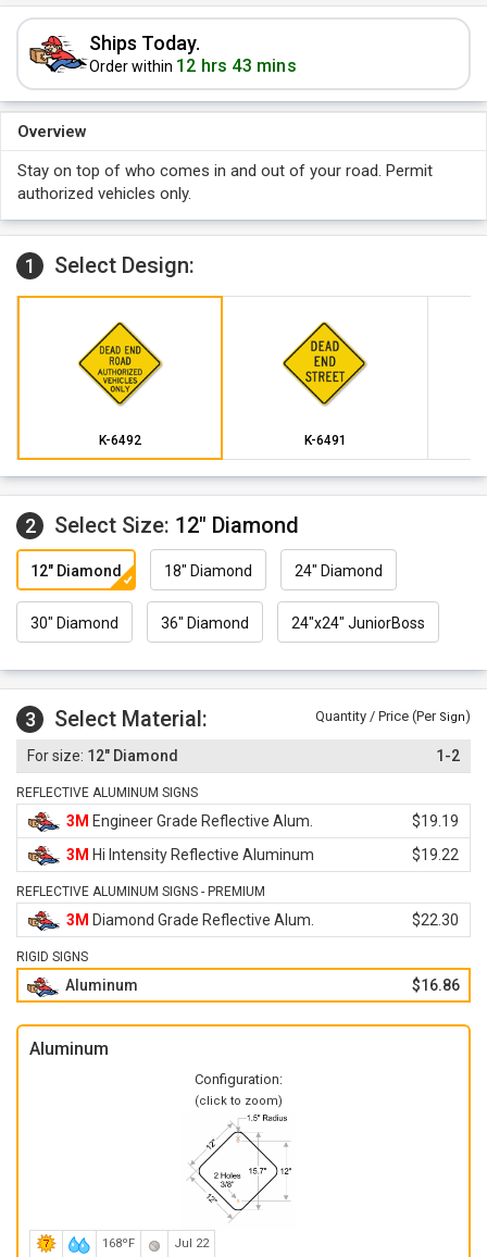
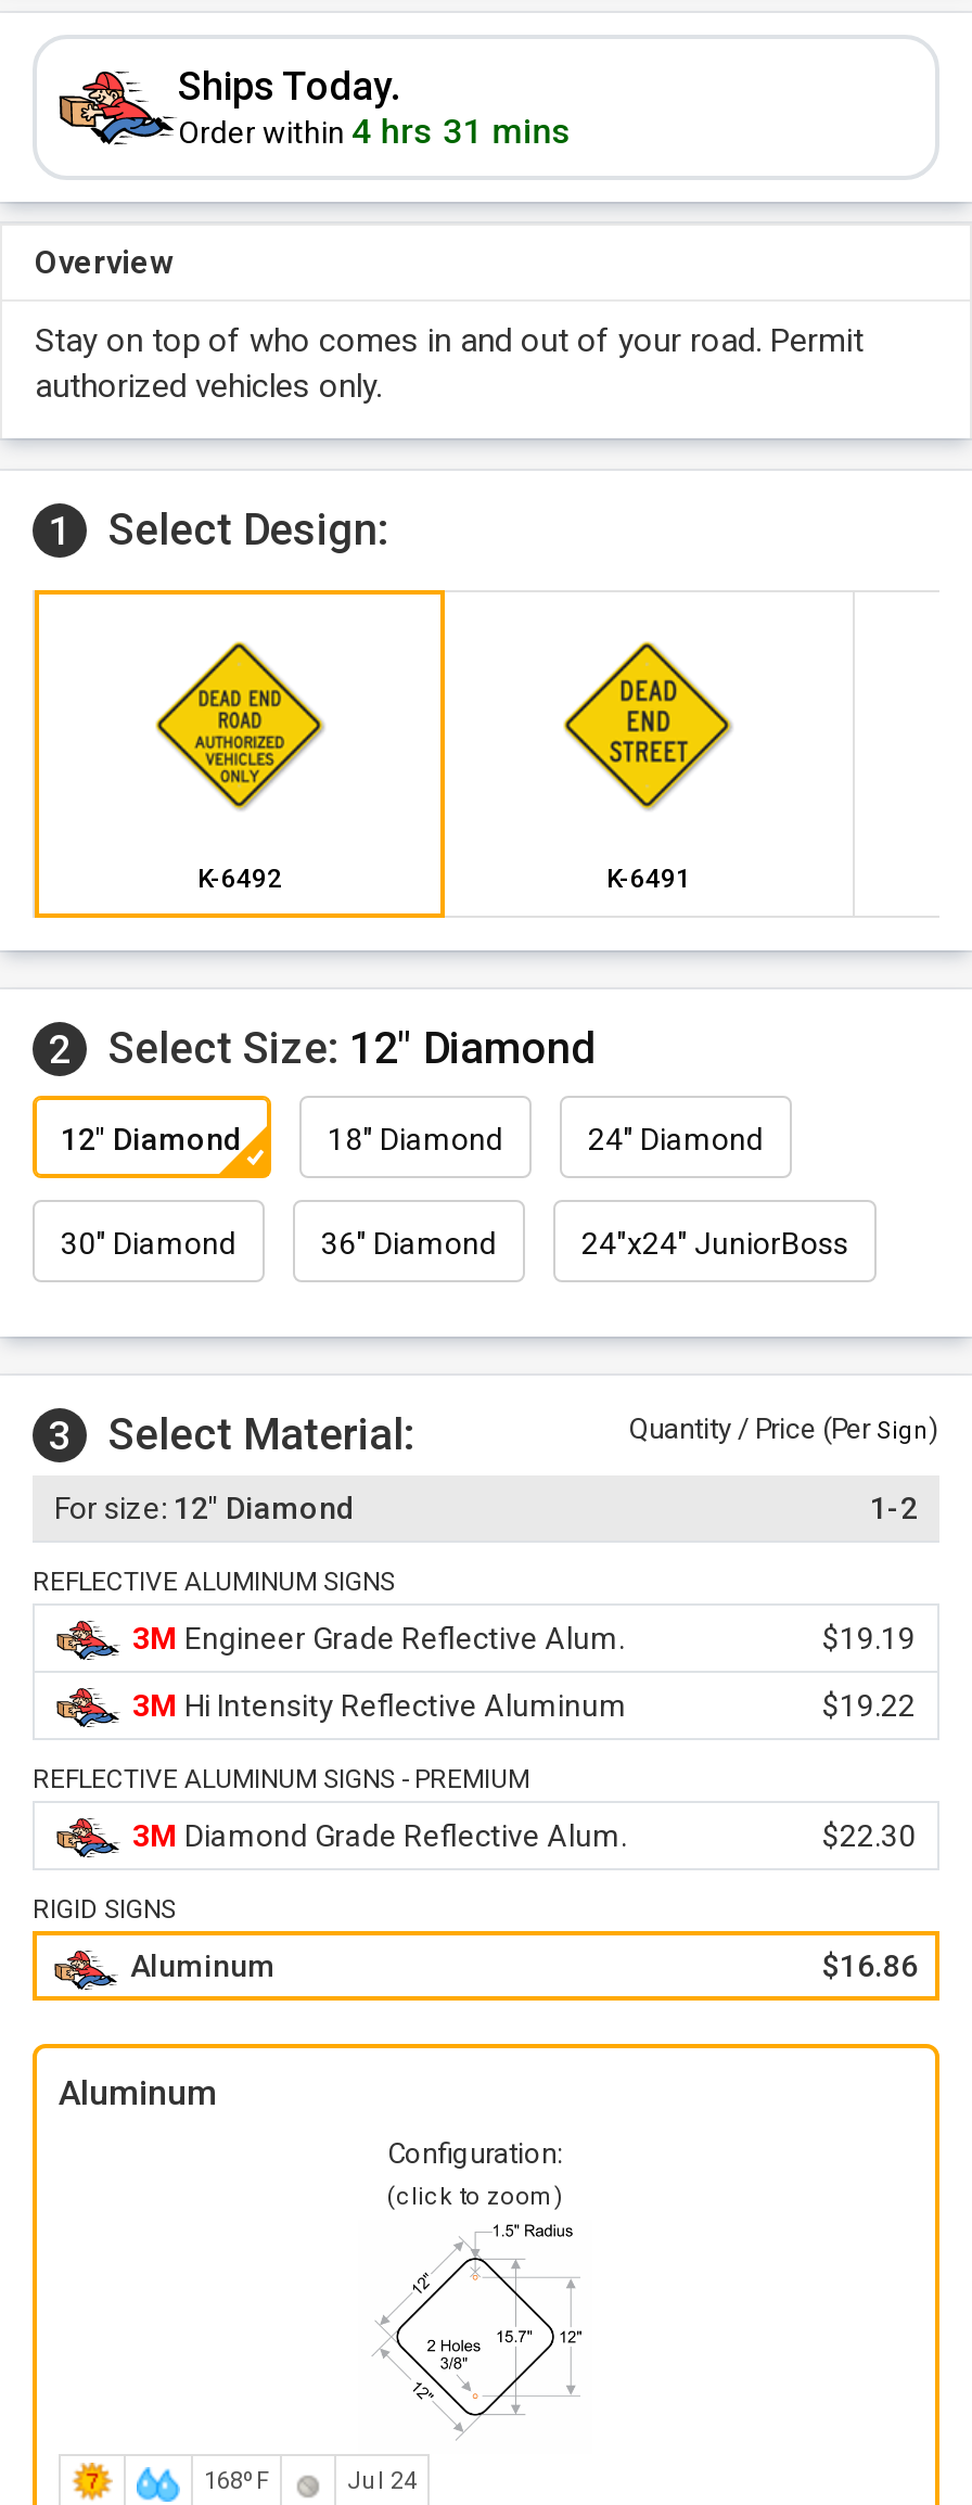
- Order within 12 hrs 43 mins
+ Order within 4 hrs 31 mins

- Jul 22
+ Jul 24
